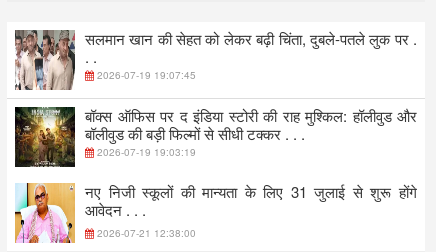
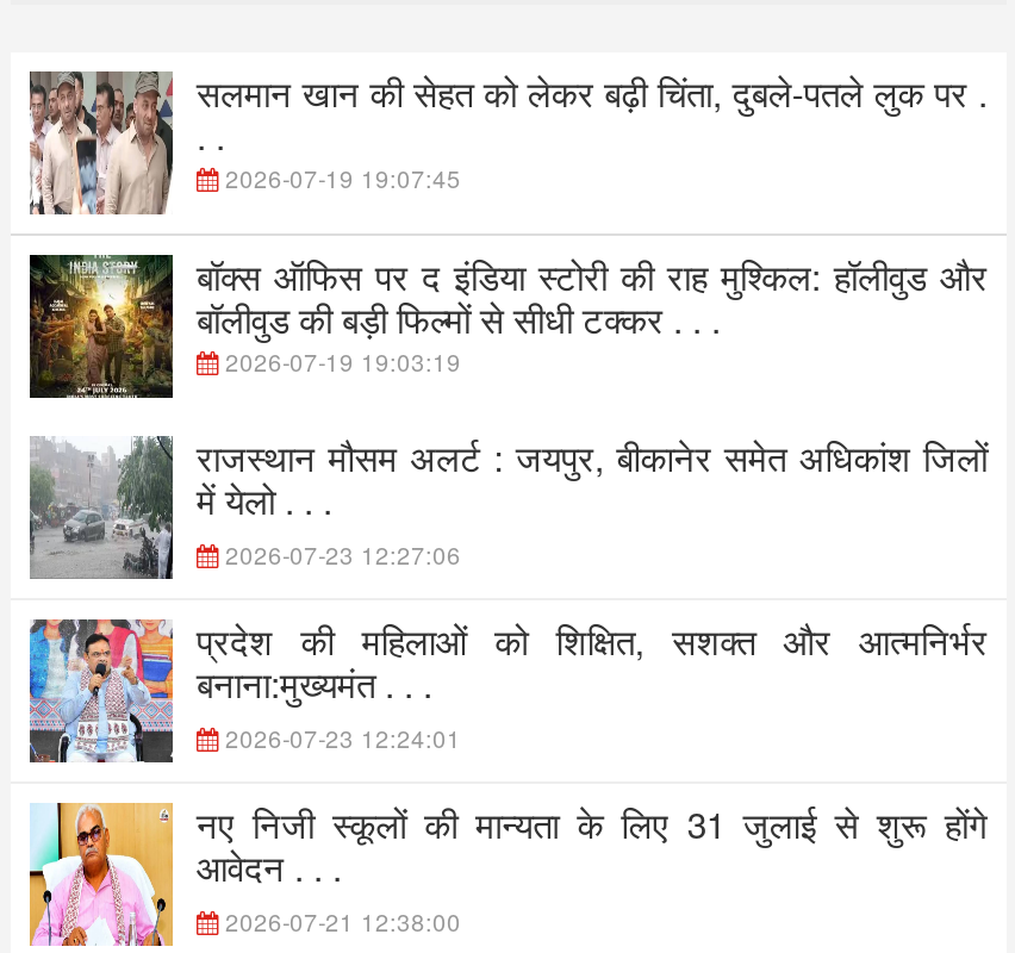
+ [image]

+ [image]
+ राजस्थान मौसम अलर्ट : जयपुर, बीकानेर समेत अधिकांश जिलों
+ में येलो. . .
+ 2026-07-23 12:27:06
+ प्रदेश की महिलाओं को शिक्षित, सशक्त और आत्मनिर्भर
+ बनाना:मुख्यमंत. . .
+ 2026-07-23 12:24:01
